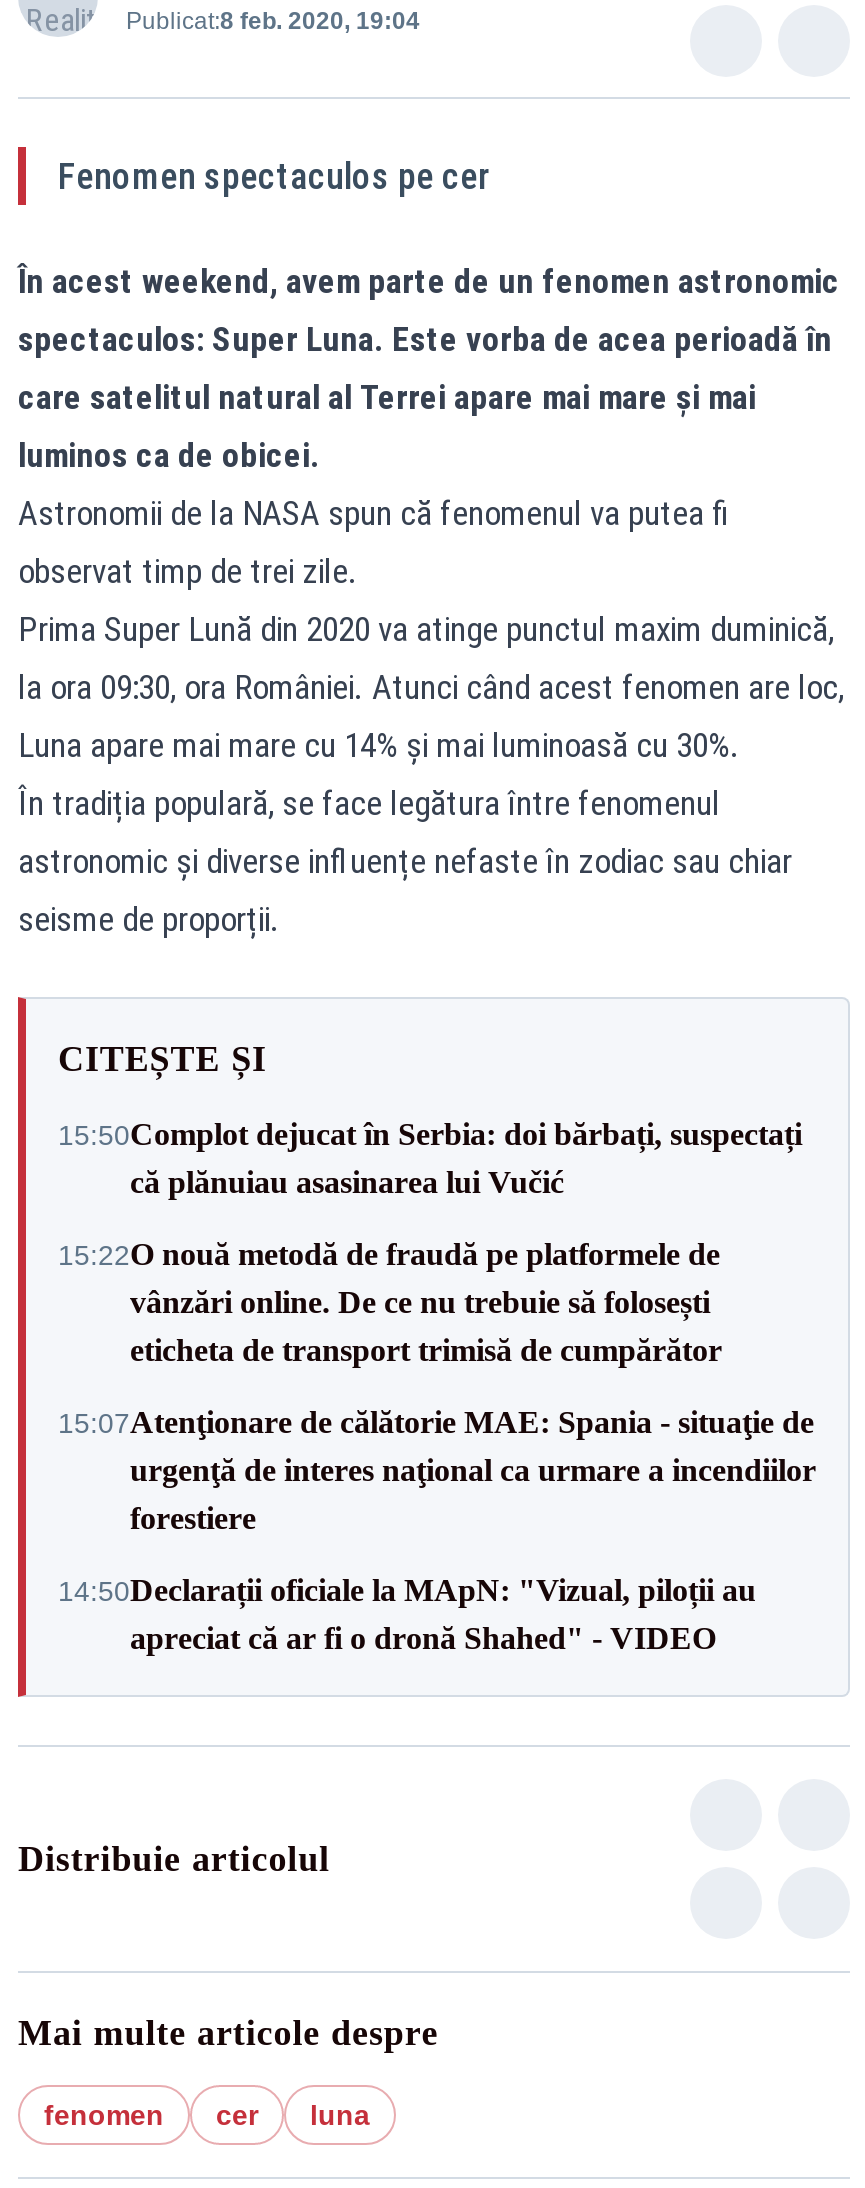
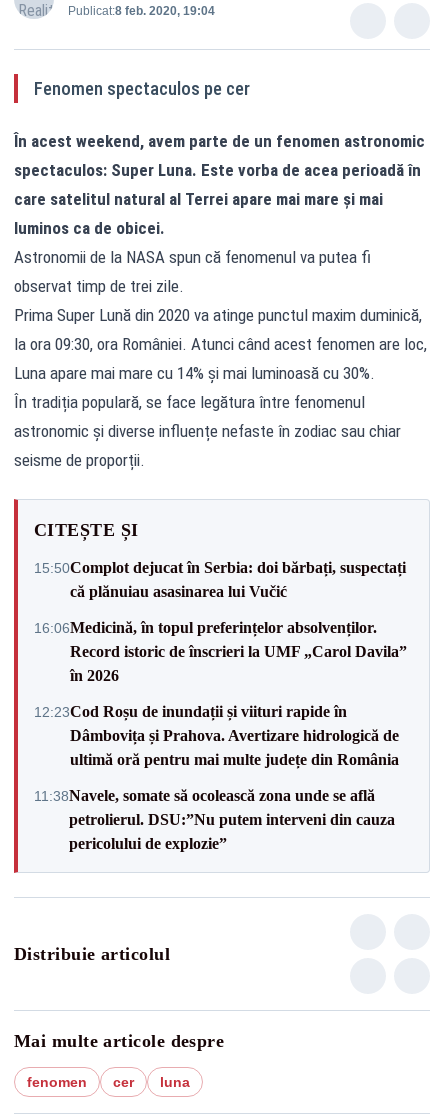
- 15:22O nouă metodă de fraudă pe platformele de
- vânzări online. De ce nu trebuie să folosești
- eticheta de transport trimisă de cumpărător
+ 16:06Medicină, în topul preferințelor absolvenților.
+ Record istoric de înscrieri la UMF „Carol Davila”
+ în 2026

- 15:07Atenţionare de călătorie MAE: Spania - situaţie de
- urgenţă de interes naţional ca urmare a incendiilor
- forestiere
+ 12:23Cod Roșu de inundații și viituri rapide în
+ Dâmbovița și Prahova. Avertizare hidrologică de
+ ultimă oră pentru mai multe județe din România

- 14:50Declarații oficiale la MApN: "Vizual, piloții au
- apreciat că ar fi o dronă Shahed" - VIDEO
+ 11:38Navele, somate să ocolească zona unde se află
+ petrolierul. DSU:”Nu putem interveni din cauza
+ pericolului de explozie”
